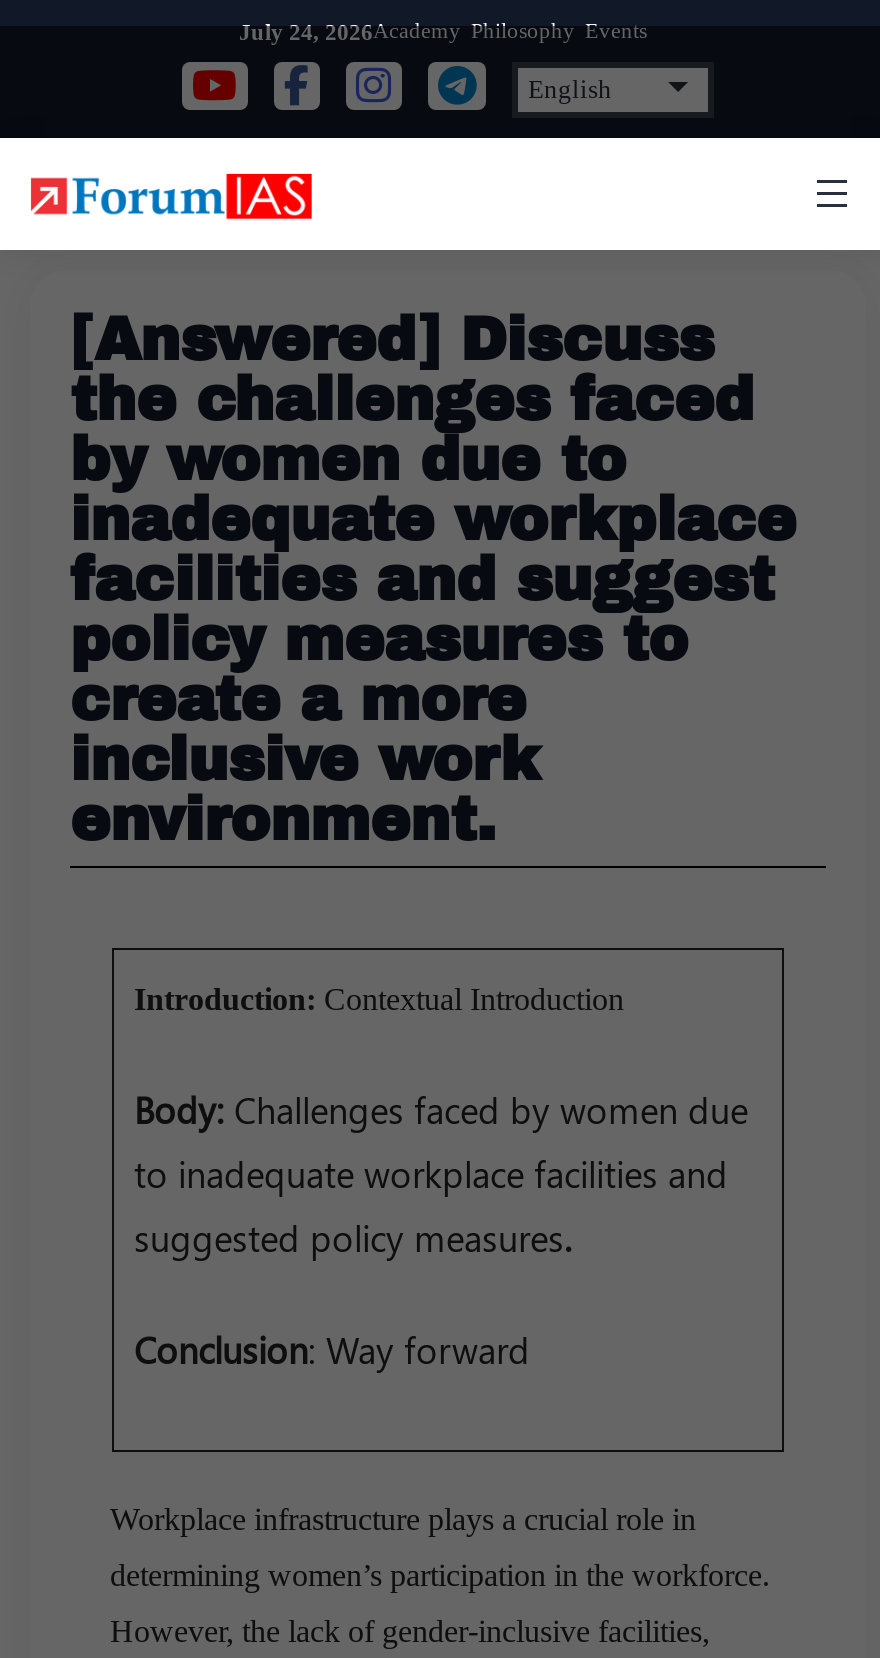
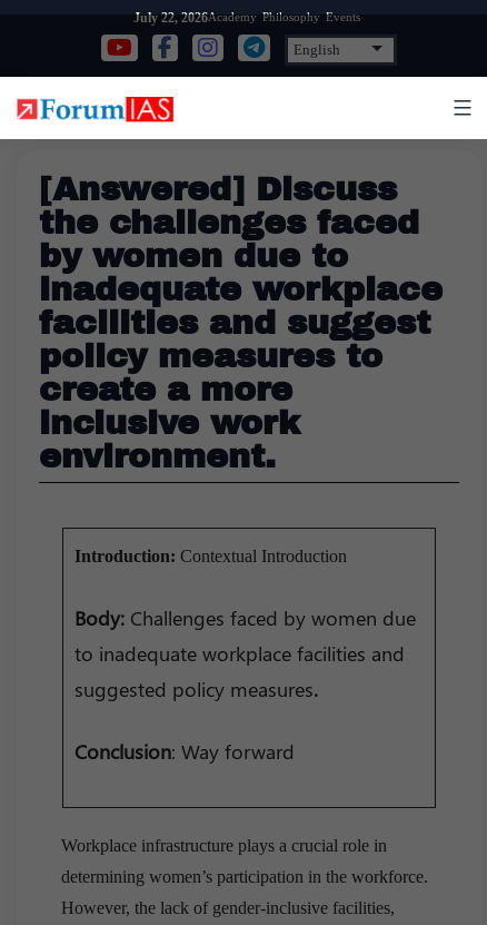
- July 24, 2026Academy Philosophy Events
+ July 22, 2026Academy Philosophy Events
